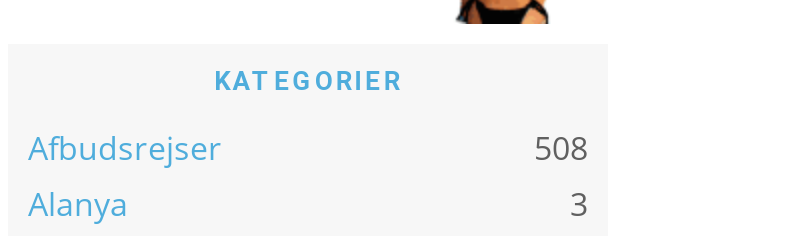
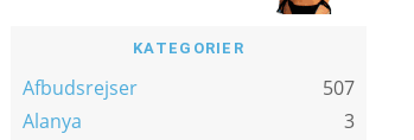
- 508
+ 507
